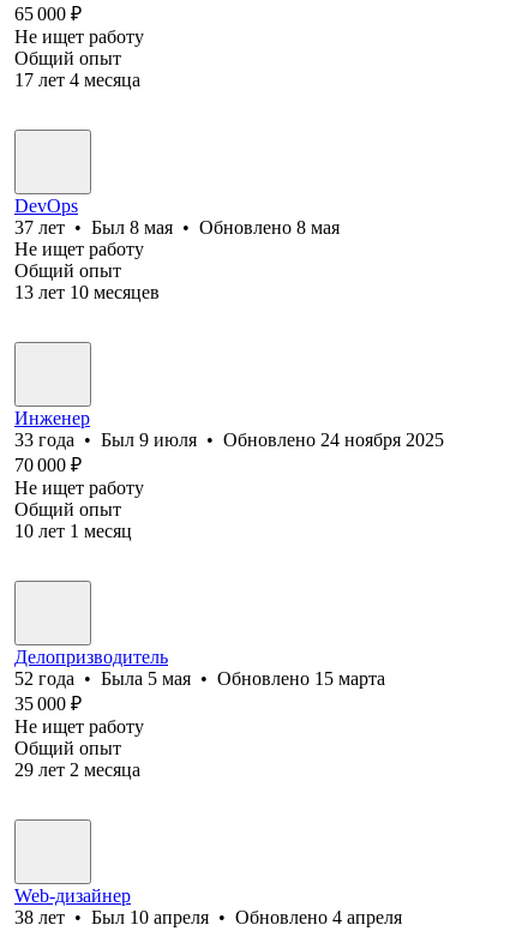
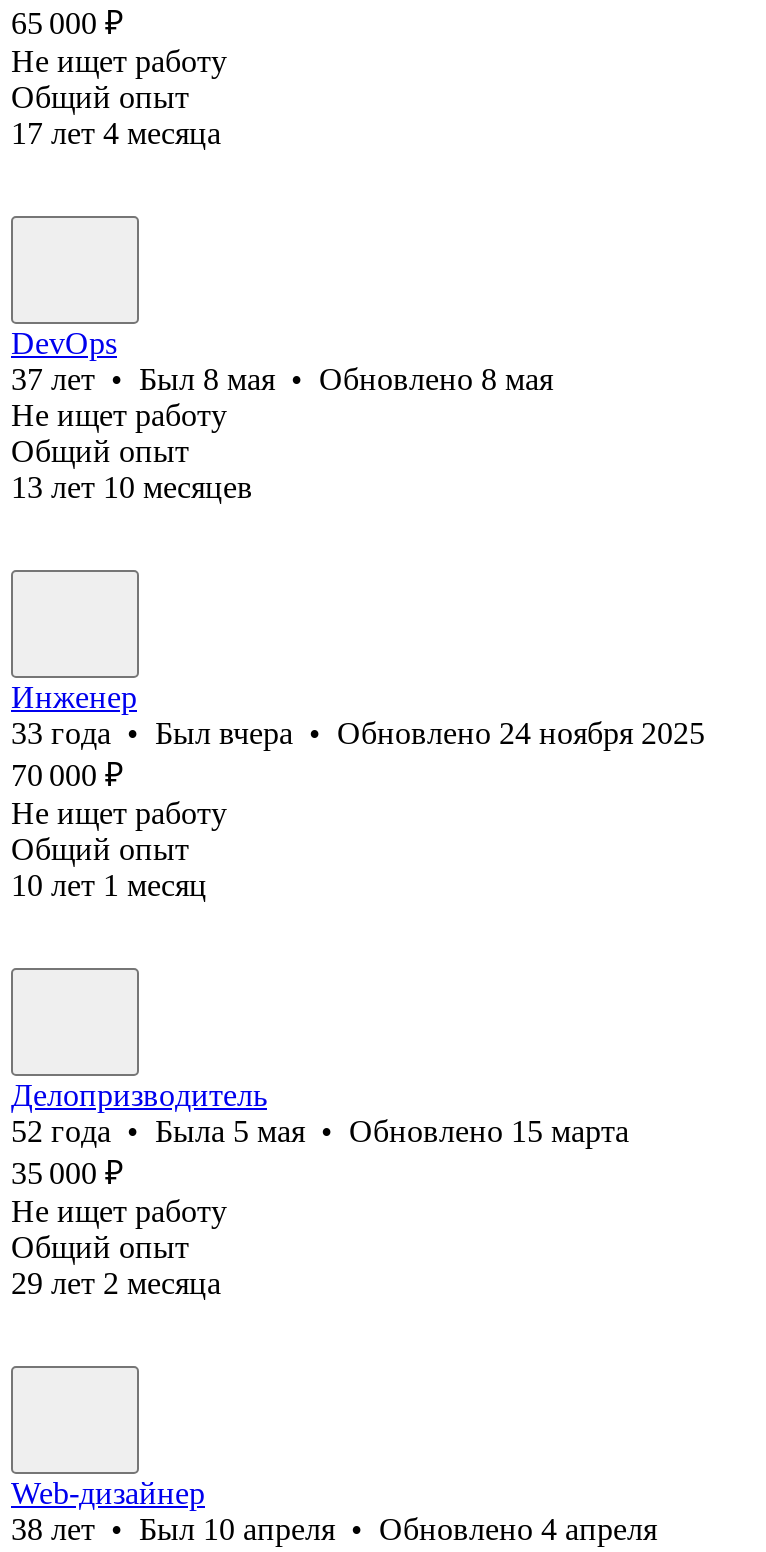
- 33 года • Был 9 июля • Обновлено 24 ноября 2025
+ 33 года • Был вчера • Обновлено 24 ноября 2025
